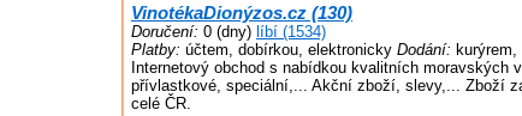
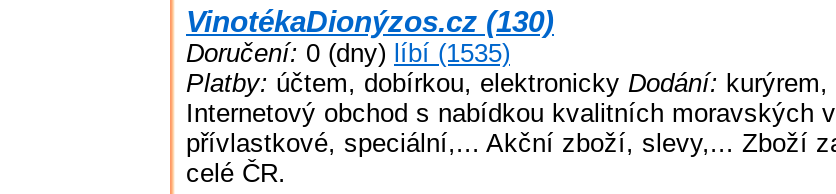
- Doručení: 0 (dny) líbí (1534)
+ Doručení: 0 (dny) líbí (1535)
